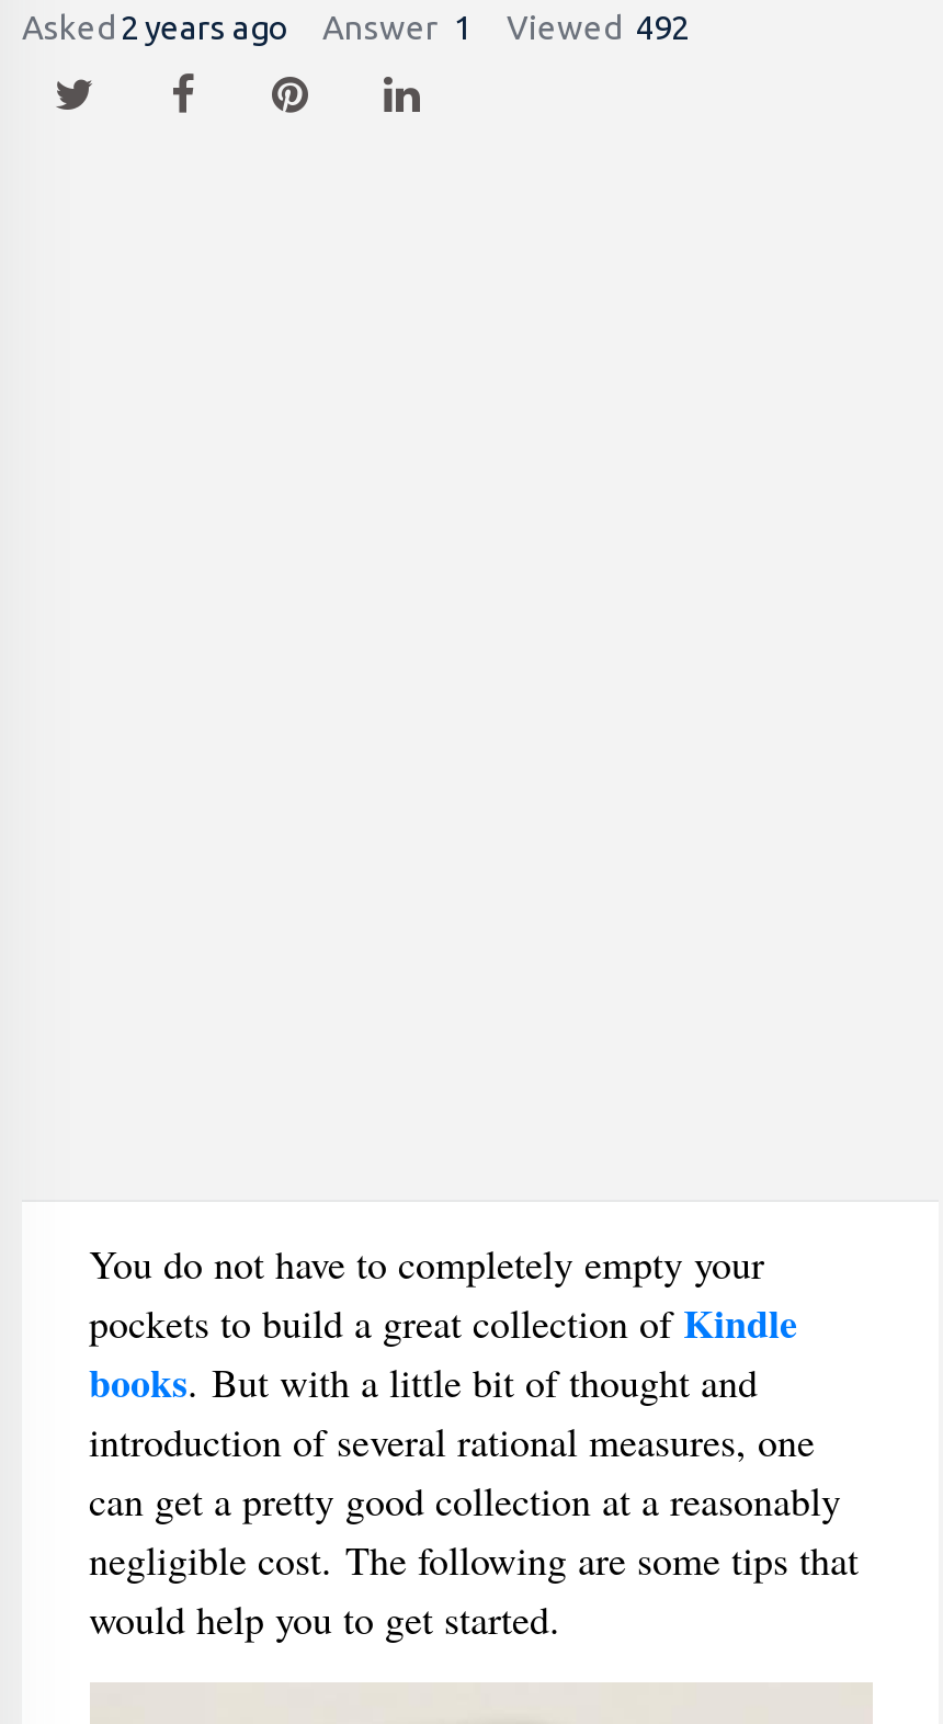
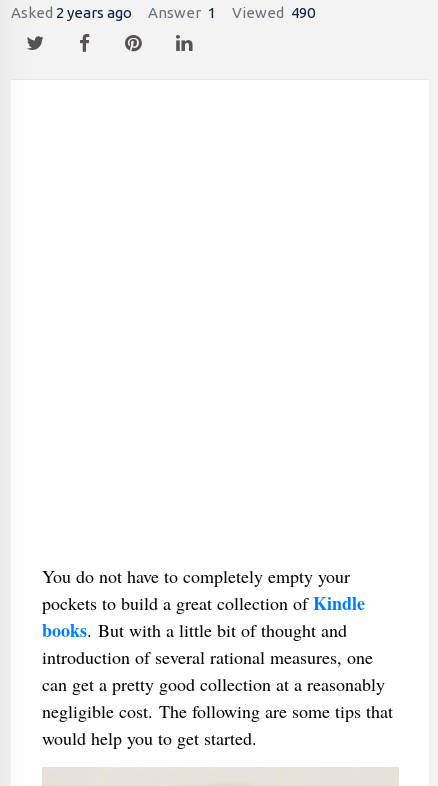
- Asked 2 years ago Answer 1 Viewed 492
+ Asked 2 years ago Answer 1 Viewed 490
